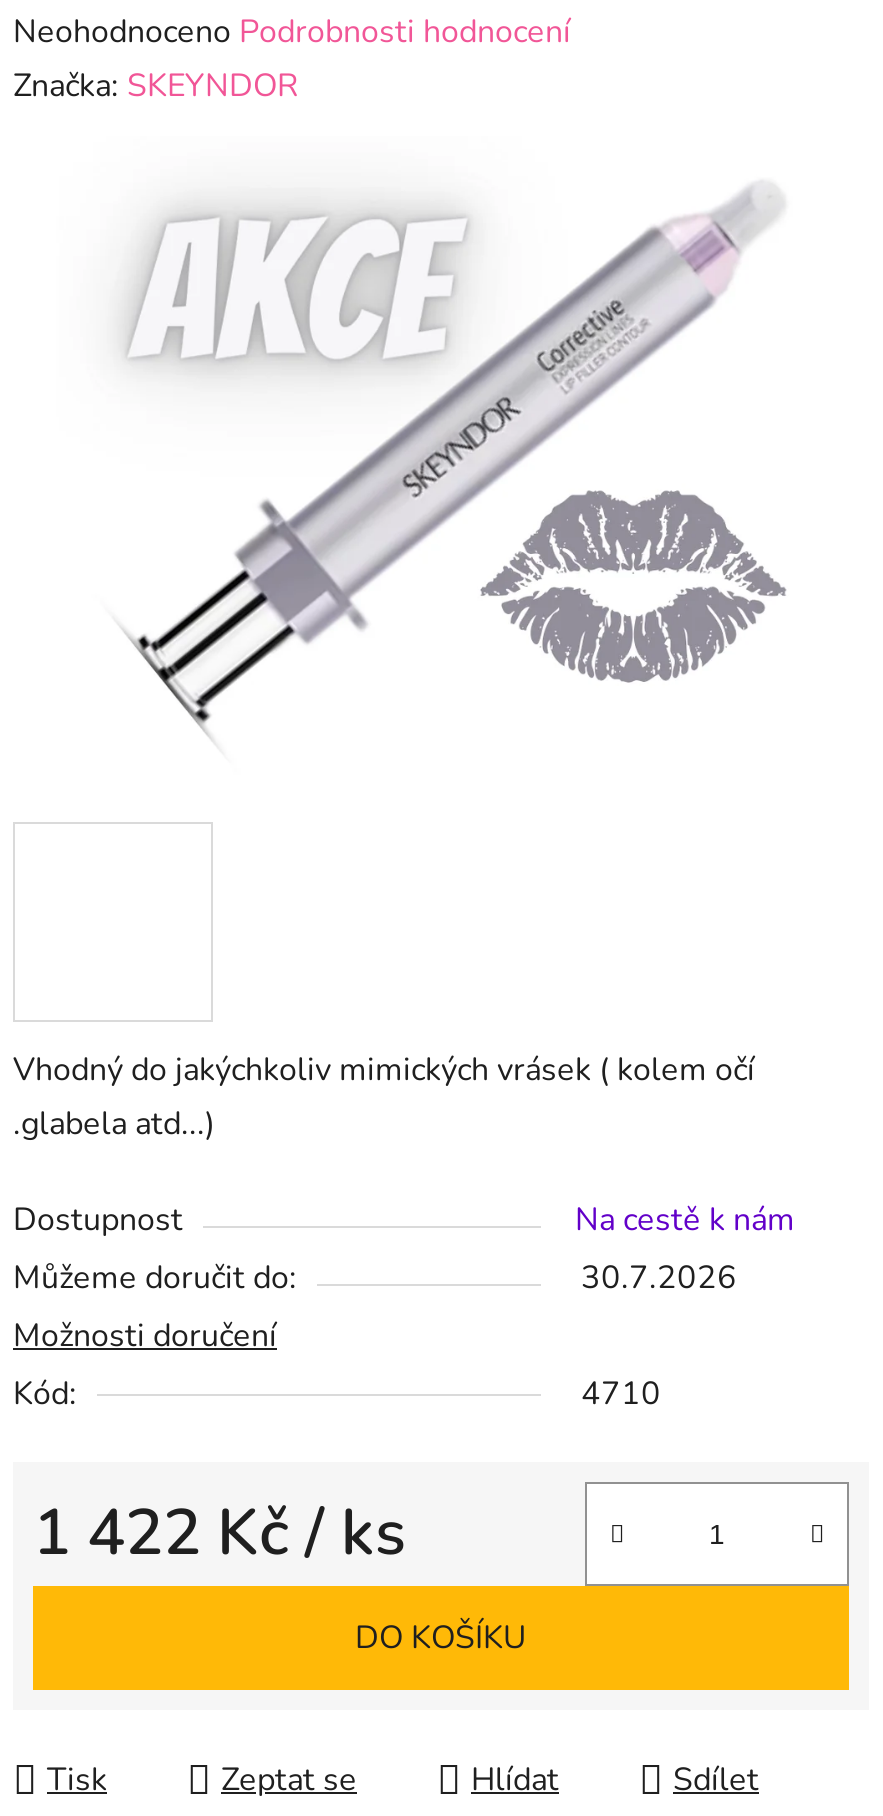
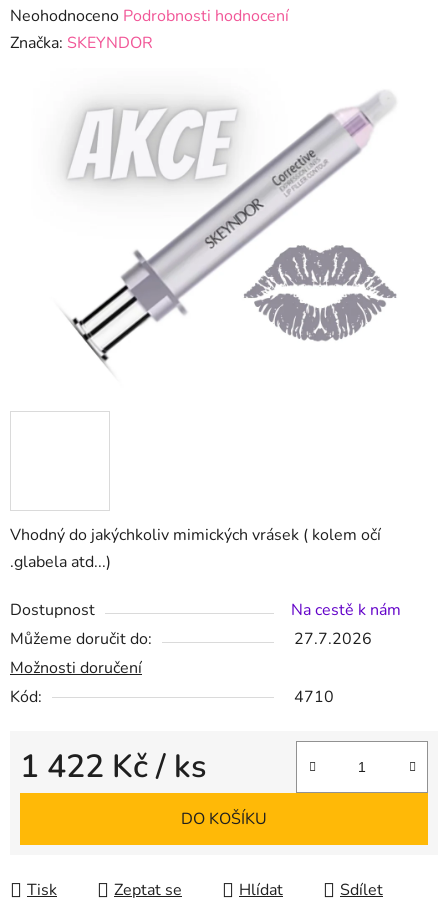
- 30.7.2026
+ 27.7.2026
